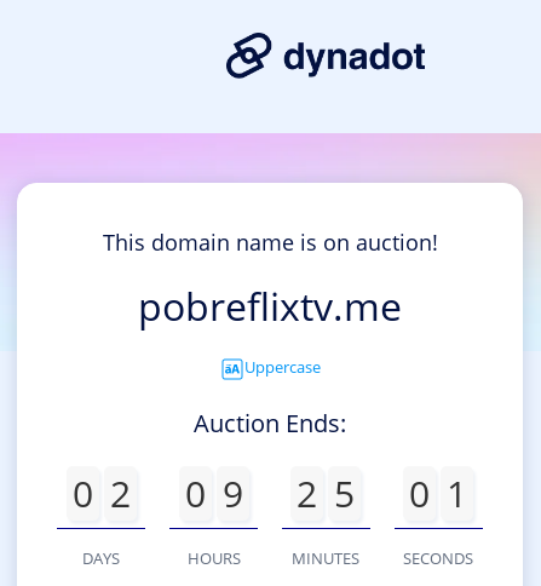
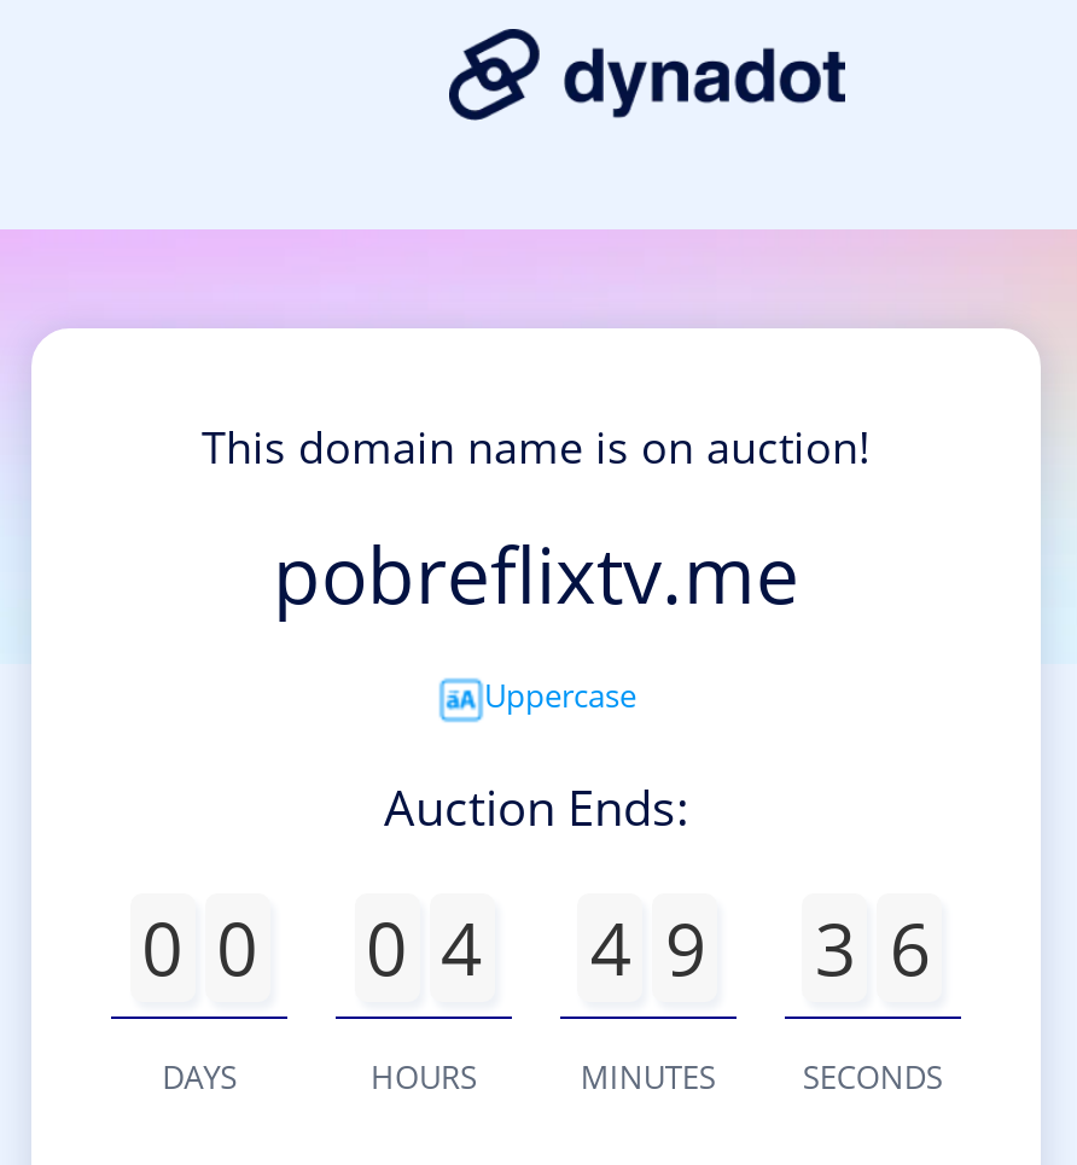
- 0 2
+ 0 0

- 0 9
+ 0 4

- 2 5
+ 4 9

- 0 1
+ 3 6
